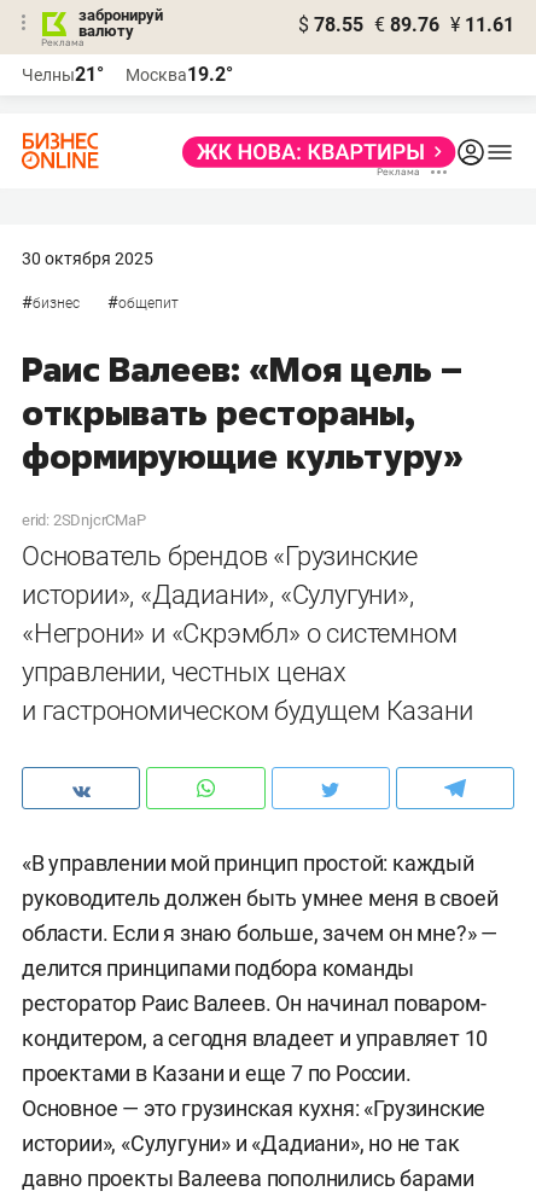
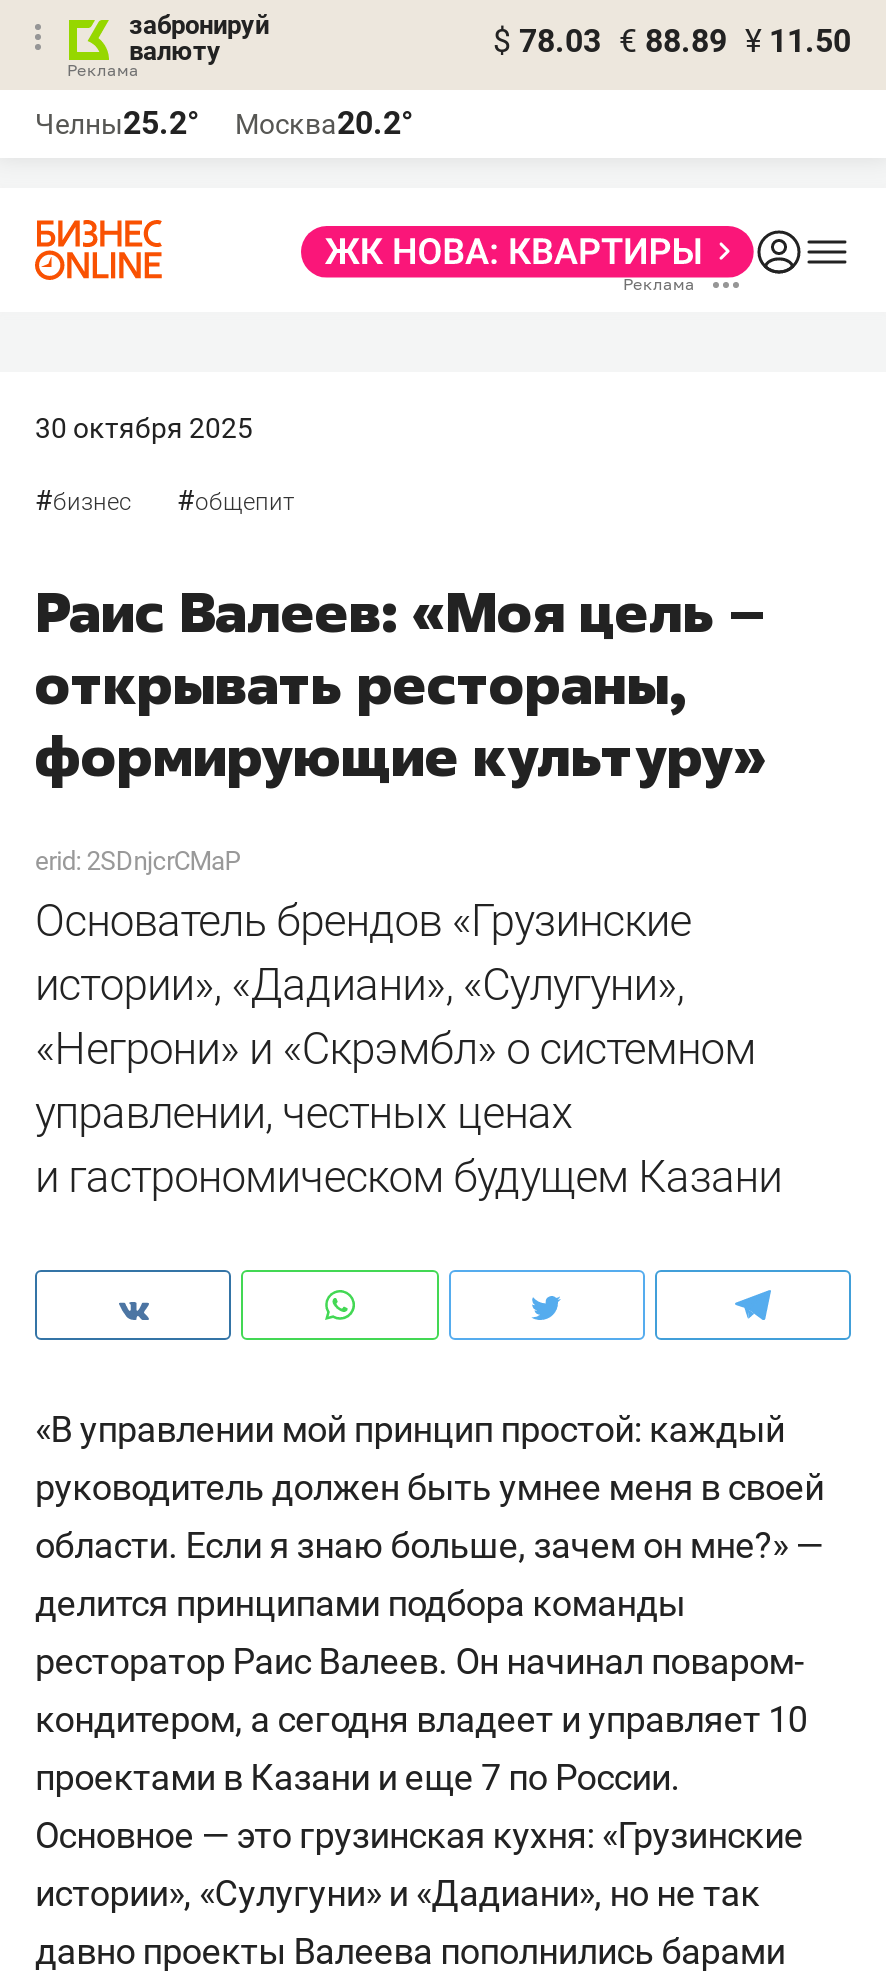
- $ 78.55 € 89.76 ¥ 11.61
+ $ 78.03 € 88.89 ¥ 11.50

- Челны21°
+ Челны25.2°

- Москва19.2°
+ Москва20.2°
